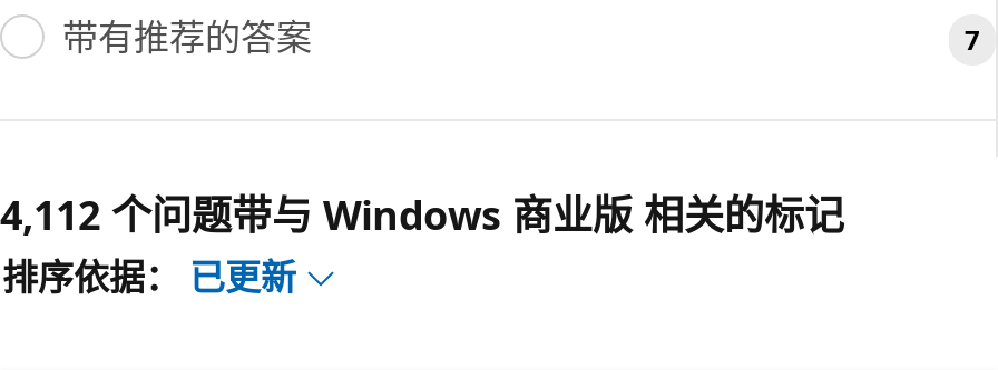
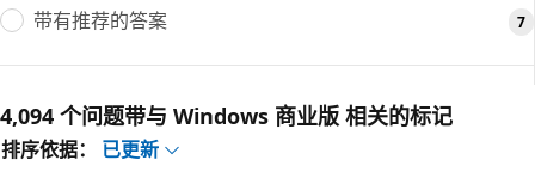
- 4,112 个问题带与 Windows 商业版 相关的标记
+ 4,094 个问题带与 Windows 商业版 相关的标记
